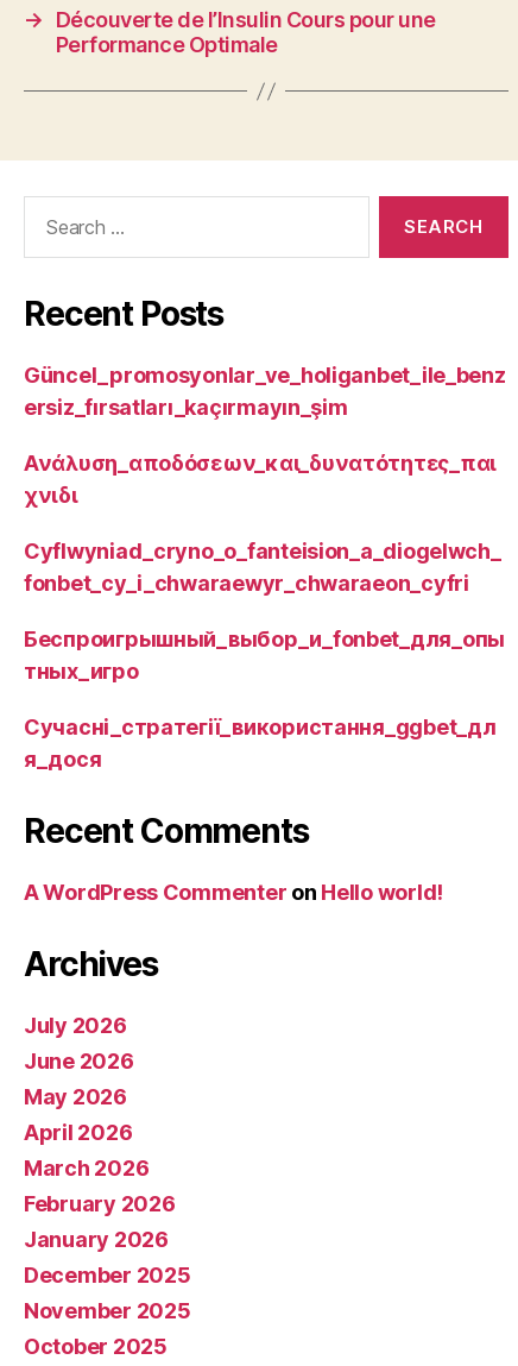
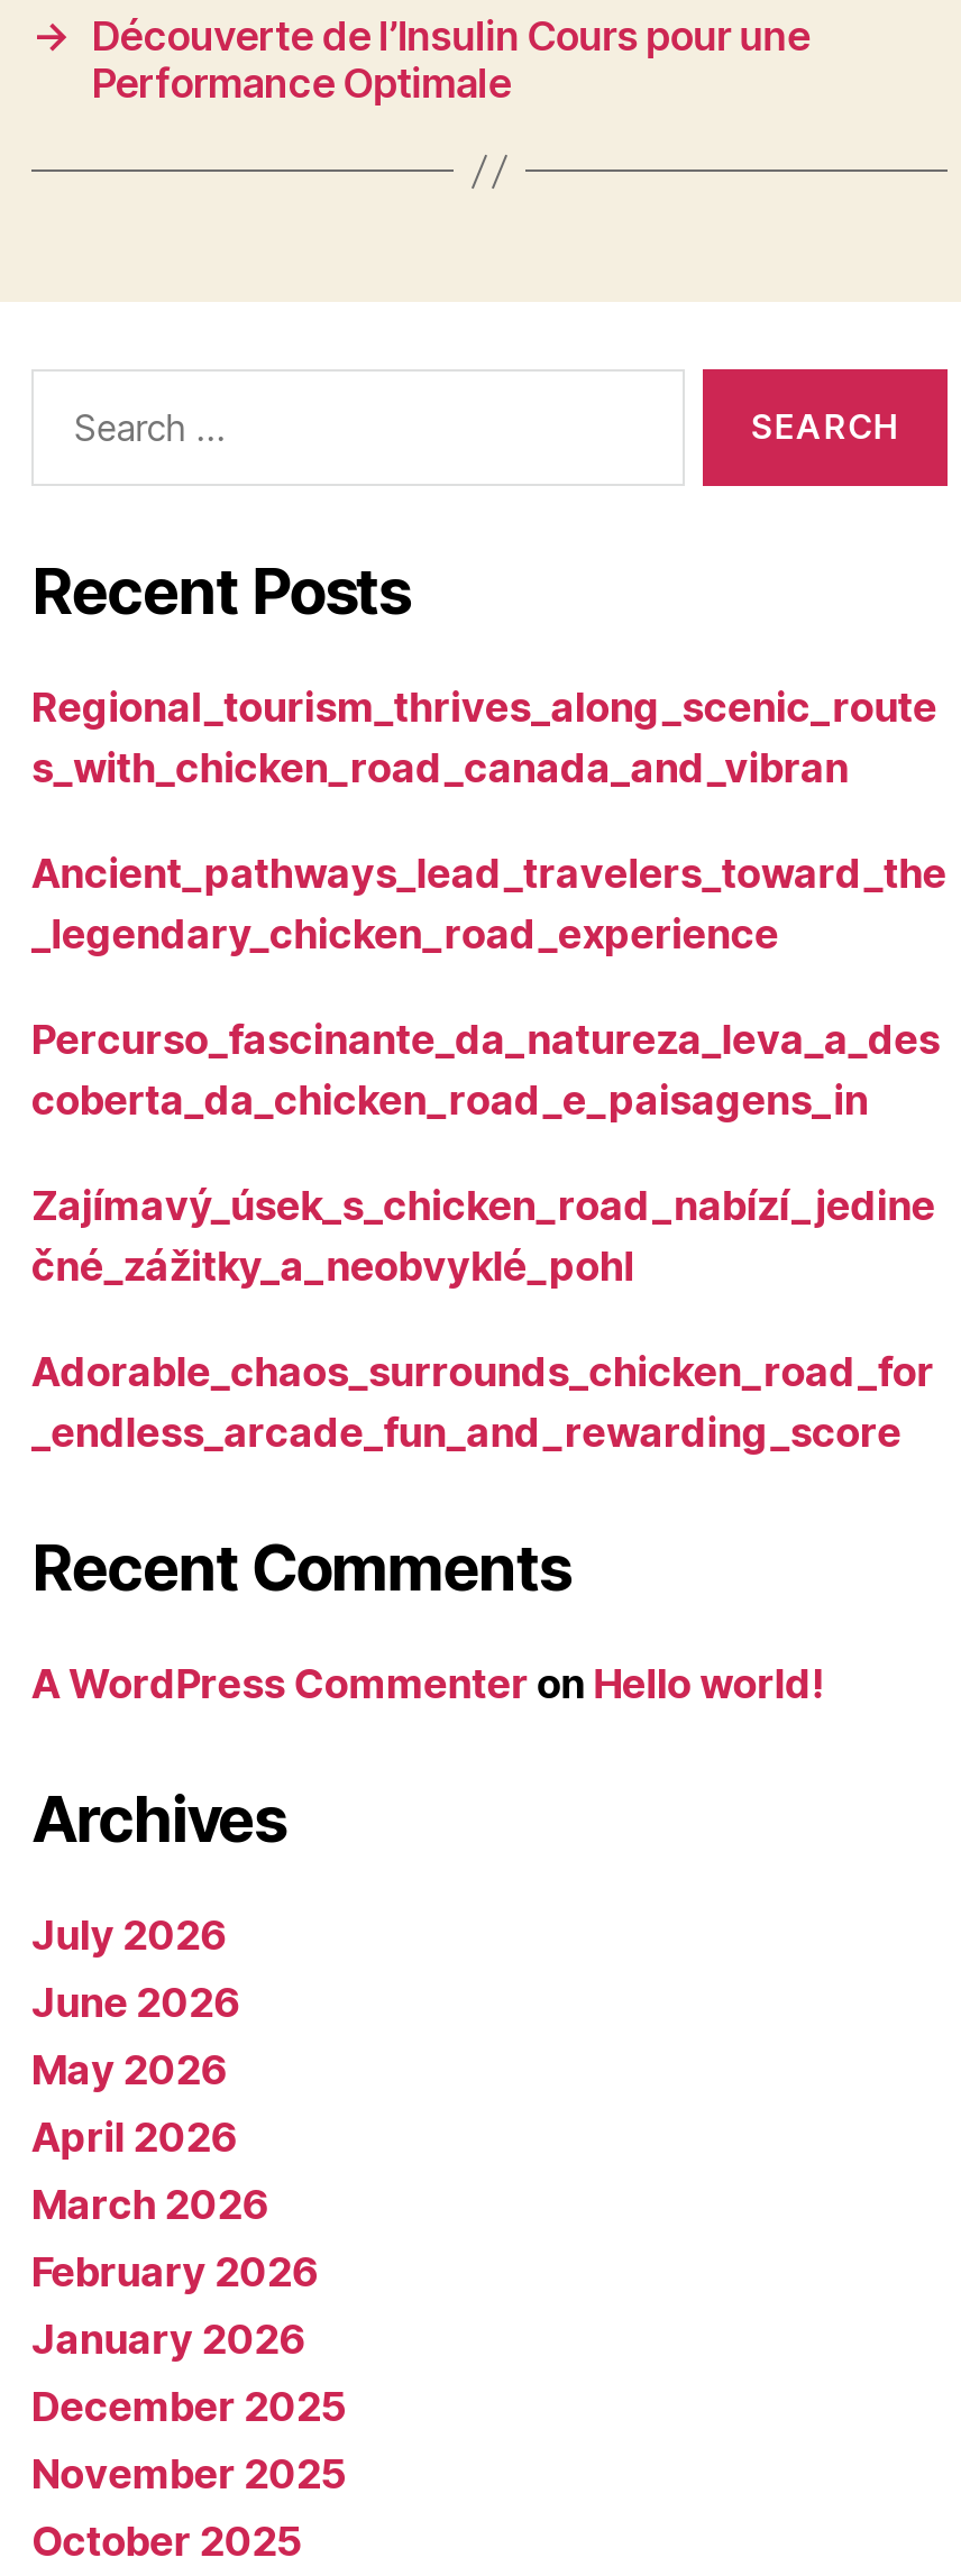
- Güncel_promosyonlar_ve_holiganbet_ile_benz
- ersiz_fırsatları_kaçırmayın_şim
+ Regional_tourism_thrives_along_scenic_route
+ s_with_chicken_road_canada_and_vibran

- Ανάλυση_αποδόσεων_και_δυνατότητες_παι
- χνιδι
+ Ancient_pathways_lead_travelers_toward_the
+ _legendary_chicken_road_experience

- Cyflwyniad_cryno_o_fanteision_a_diogelwch_
- fonbet_cy_i_chwaraewyr_chwaraeon_cyfri
+ Percurso_fascinante_da_natureza_leva_a_des
+ coberta_da_chicken_road_e_paisagens_in

- Беспроигрышный_выбор_и_fonbet_для_опы
- тных_игро
+ Zajímavý_úsek_s_chicken_road_nabízí_jedine
+ čné_zážitky_a_neobvyklé_pohl

- Сучасні_стратегії_використання_ggbet_дл
- я_дося
+ Adorable_chaos_surrounds_chicken_road_for
+ _endless_arcade_fun_and_rewarding_score
